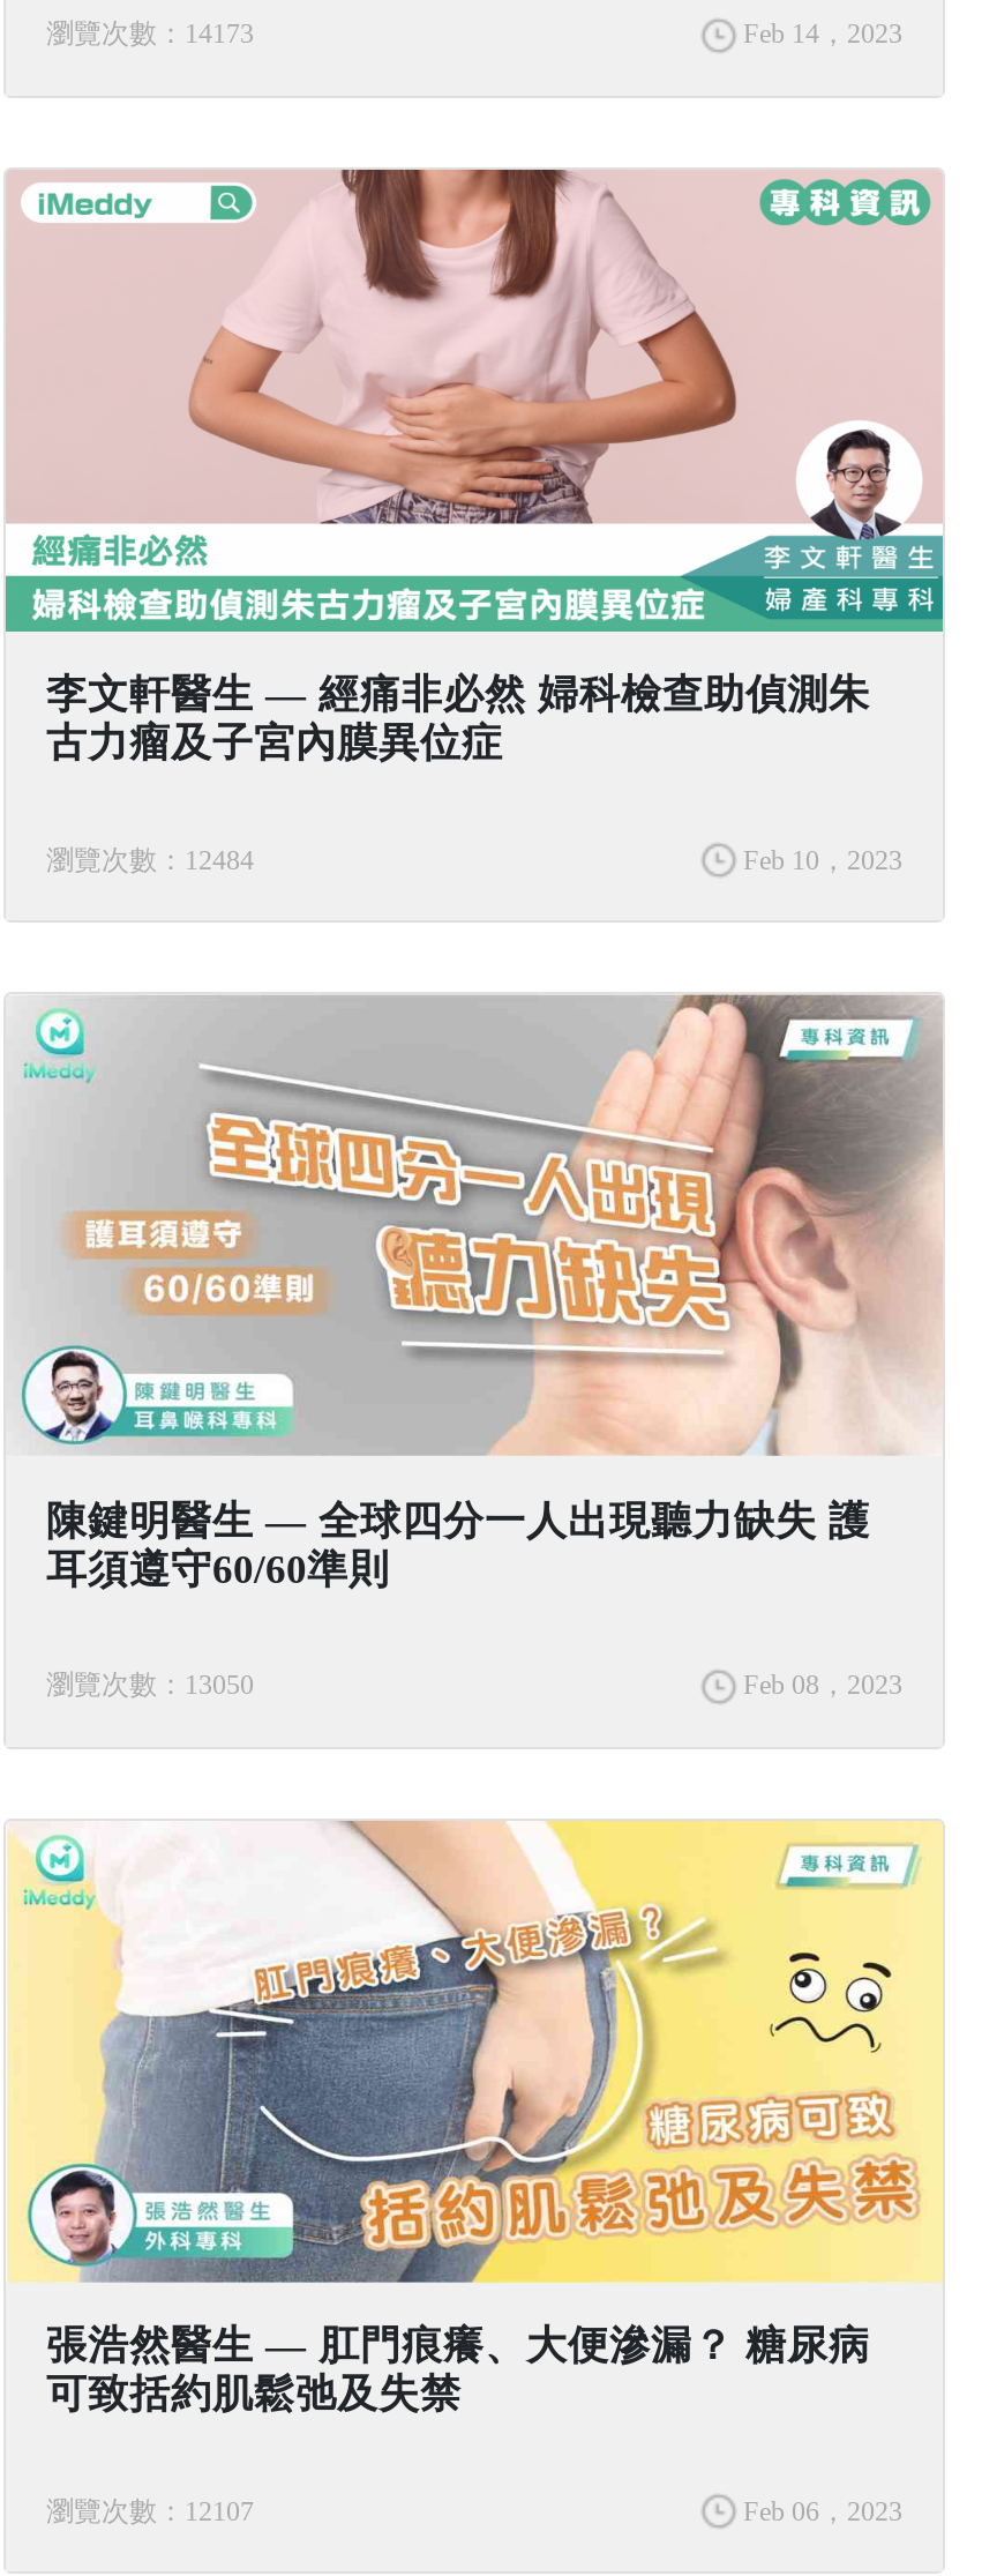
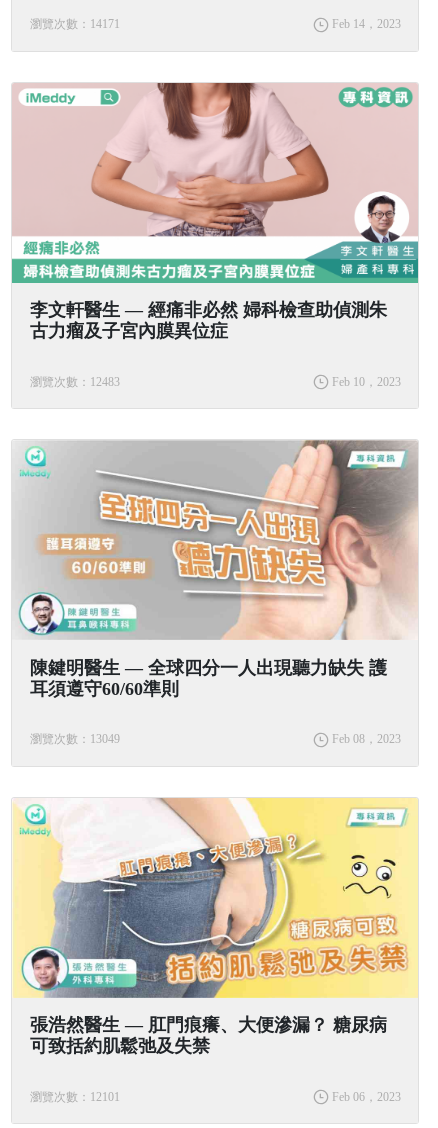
- 瀏覽次數：14173
+ 瀏覽次數：14171

- 瀏覽次數：12484
+ 瀏覽次數：12483

- 瀏覽次數：13050
+ 瀏覽次數：13049

- 瀏覽次數：12107
+ 瀏覽次數：12101
